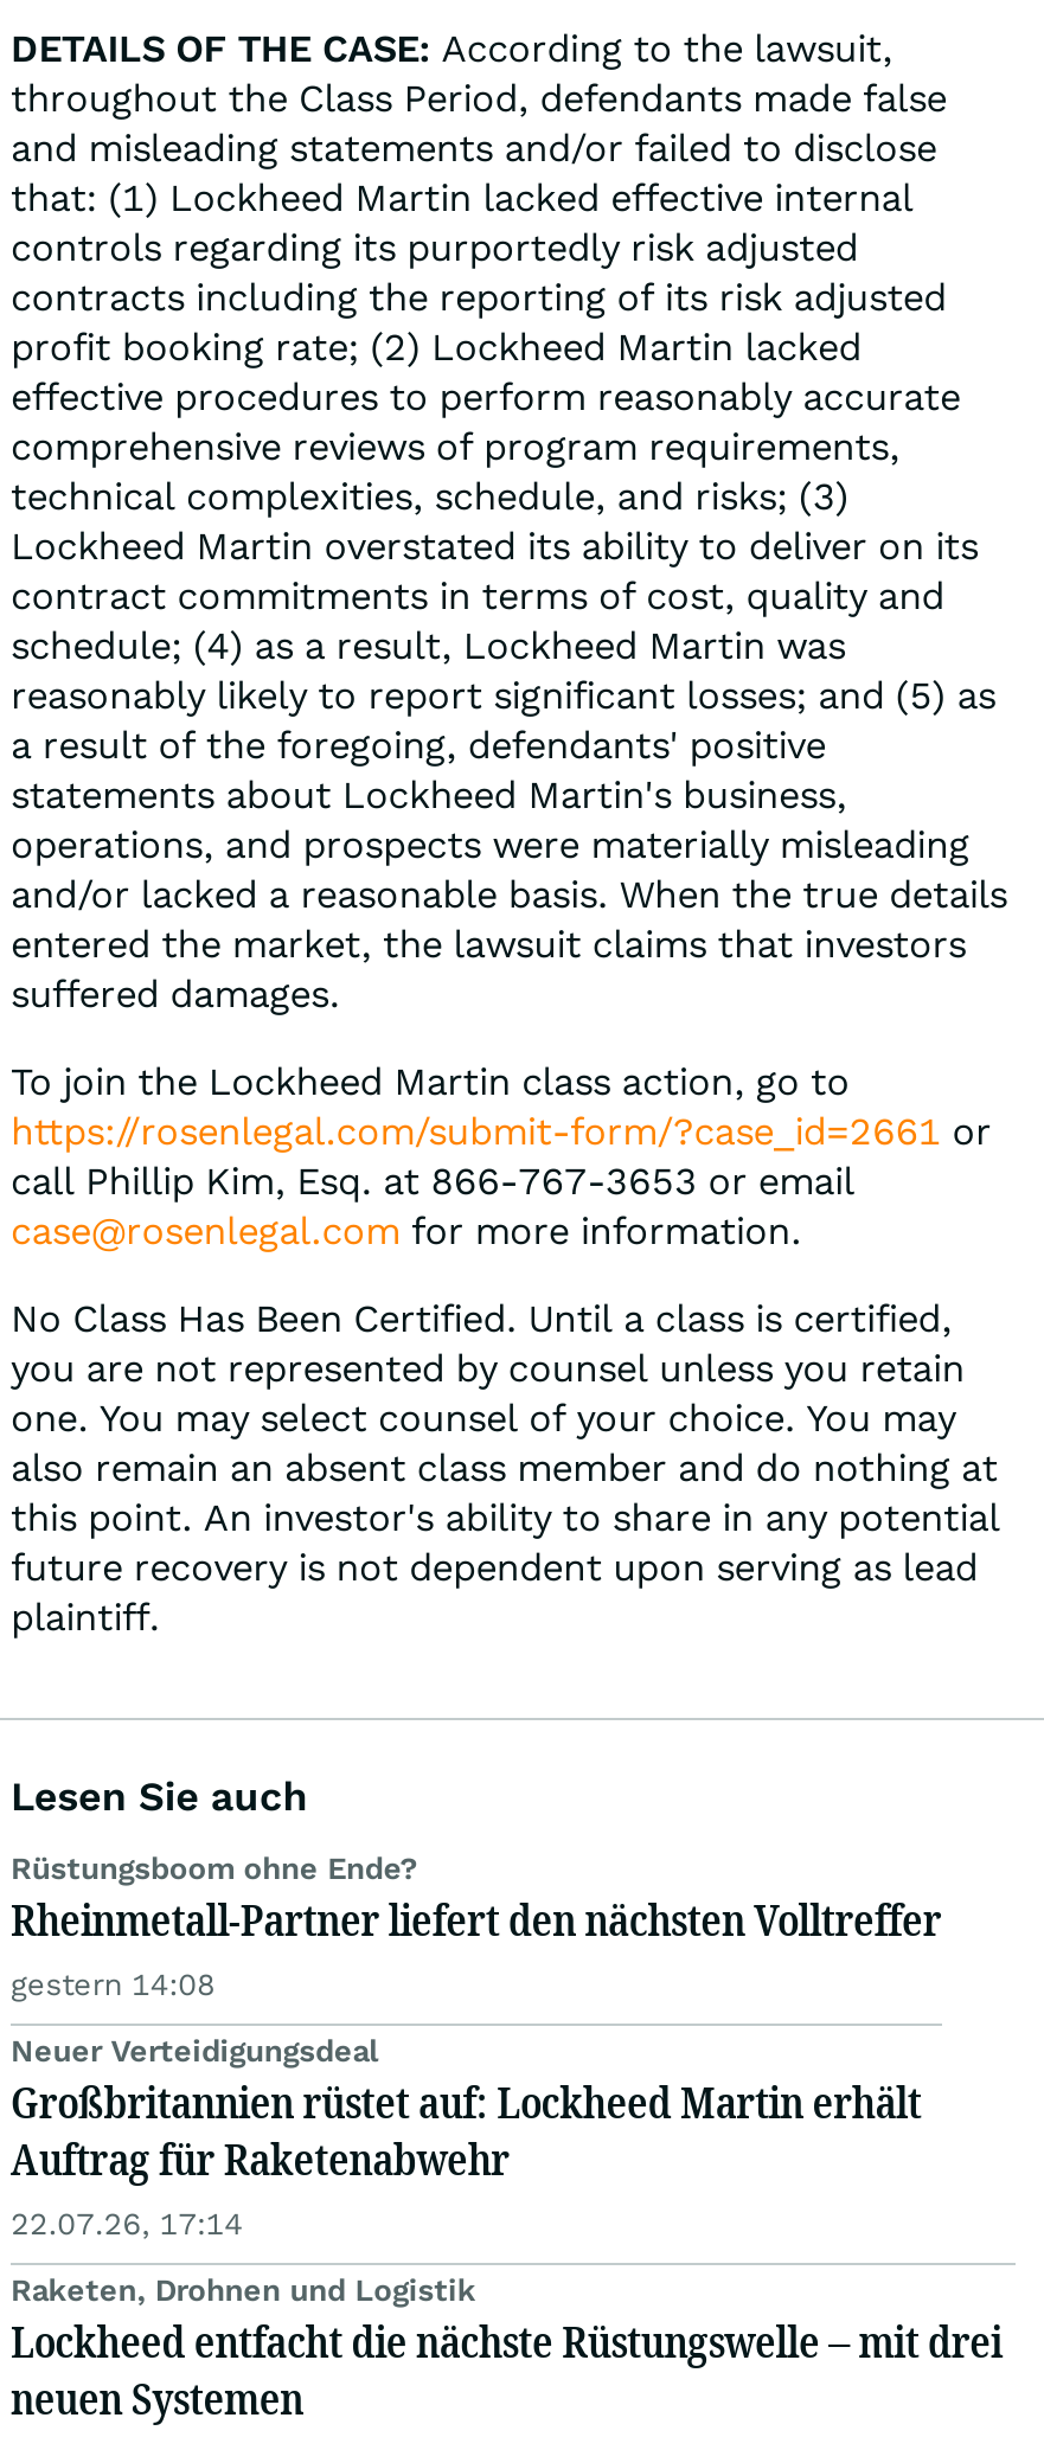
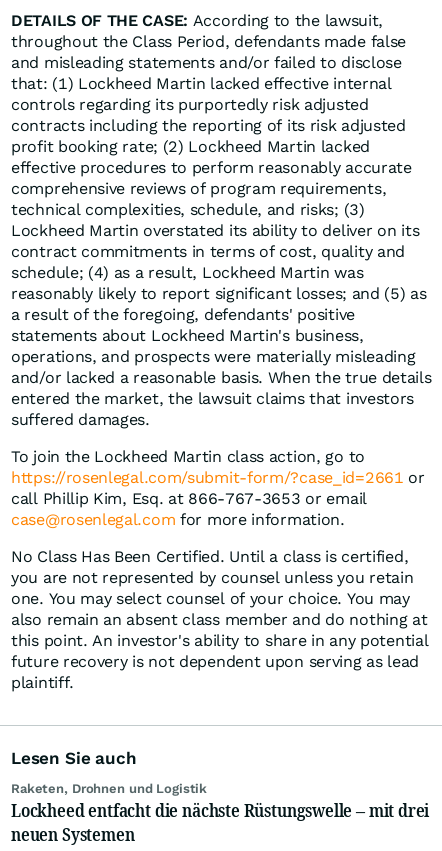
- Rüstungsboom ohne Ende?
- Rheinmetall-Partner liefert den nächsten Volltreffer
- gestern 14:08
- Neuer Verteidigungsdeal
- Großbritannien rüstet auf: Lockheed Martin erhält
- Auftrag für Raketenabwehr
- 22.07.26, 17:14
